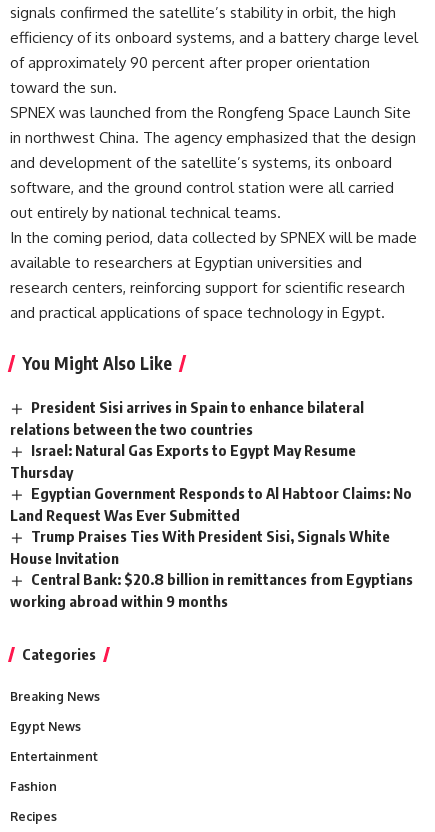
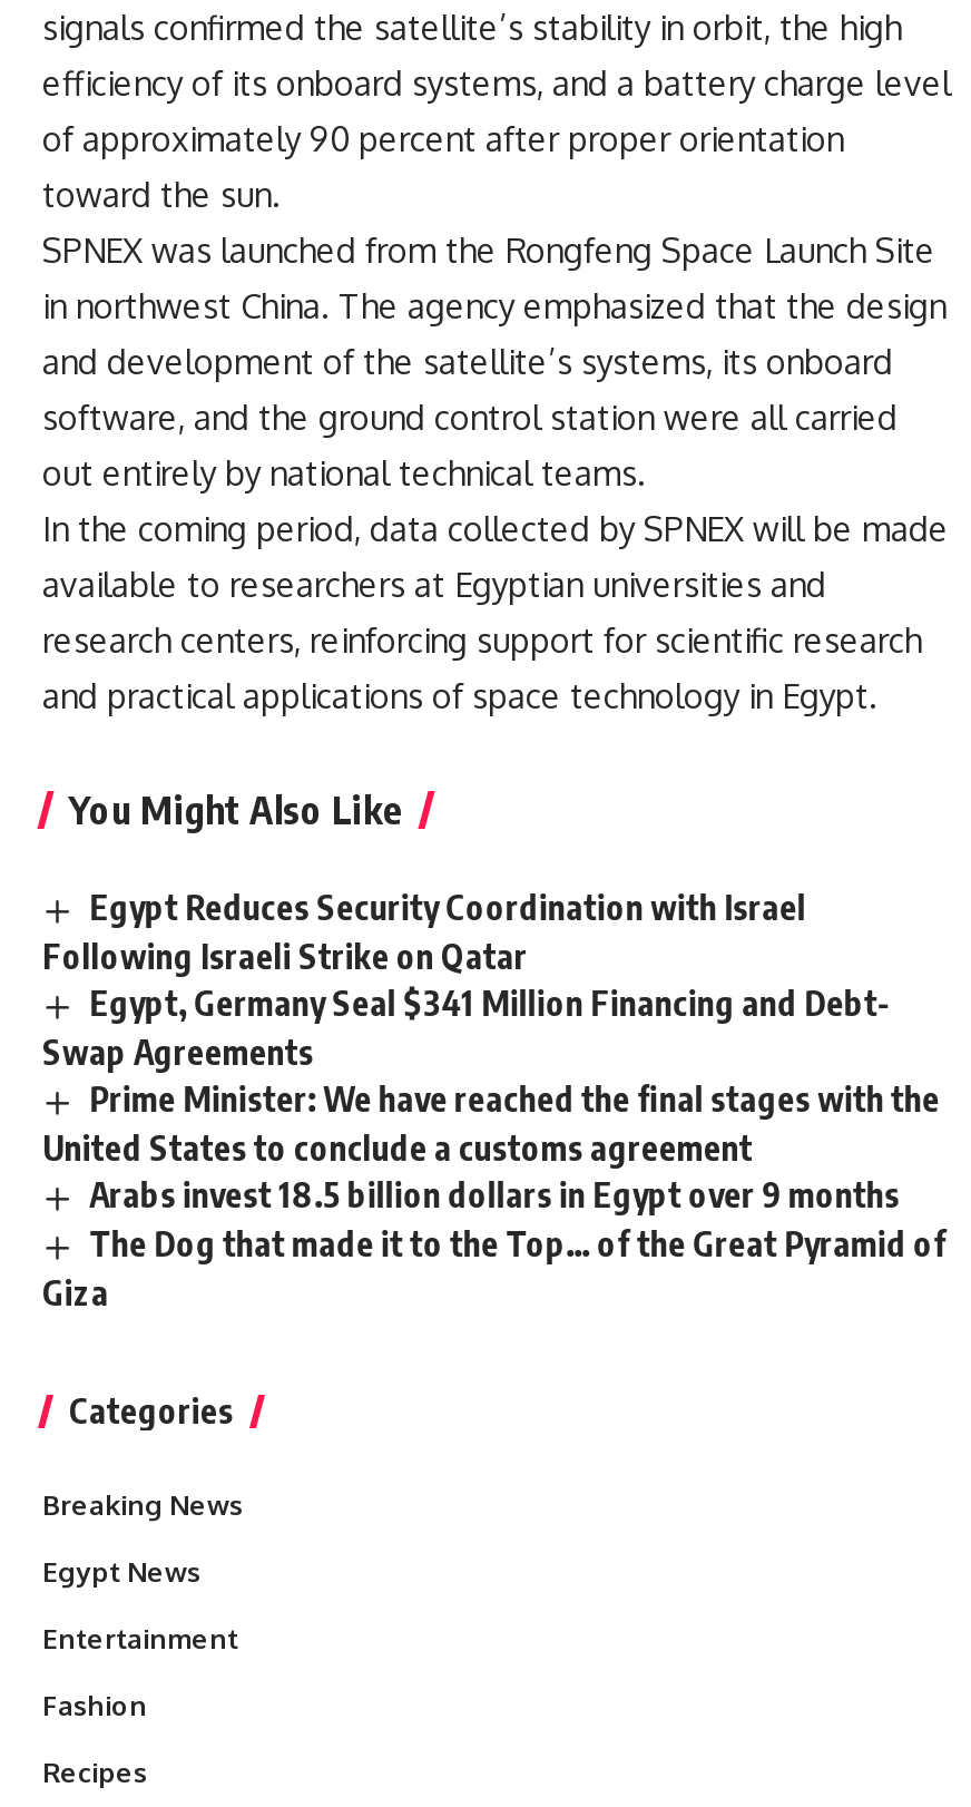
- President Sisi arrives in Spain to enhance bilateral
- relations between the two countries
- Israel: Natural Gas Exports to Egypt May Resume
- Thursday
- Egyptian Government Responds to Al Habtoor Claims: No
- Land Request Was Ever Submitted
- Trump Praises Ties With President Sisi, Signals White
- House Invitation
- Central Bank: $20.8 billion in remittances from Egyptians
- working abroad within 9 months
+ Egypt Reduces Security Coordination with Israel
+ Following Israeli Strike on Qatar
+ Egypt, Germany Seal $341 Million Financing and Debt-
+ Swap Agreements
+ Prime Minister: We have reached the final stages with the
+ United States to conclude a customs agreement
+ Arabs invest 18.5 billion dollars in Egypt over 9 months
+ The Dog that made it to the Top… of the Great Pyramid of
+ Giza
